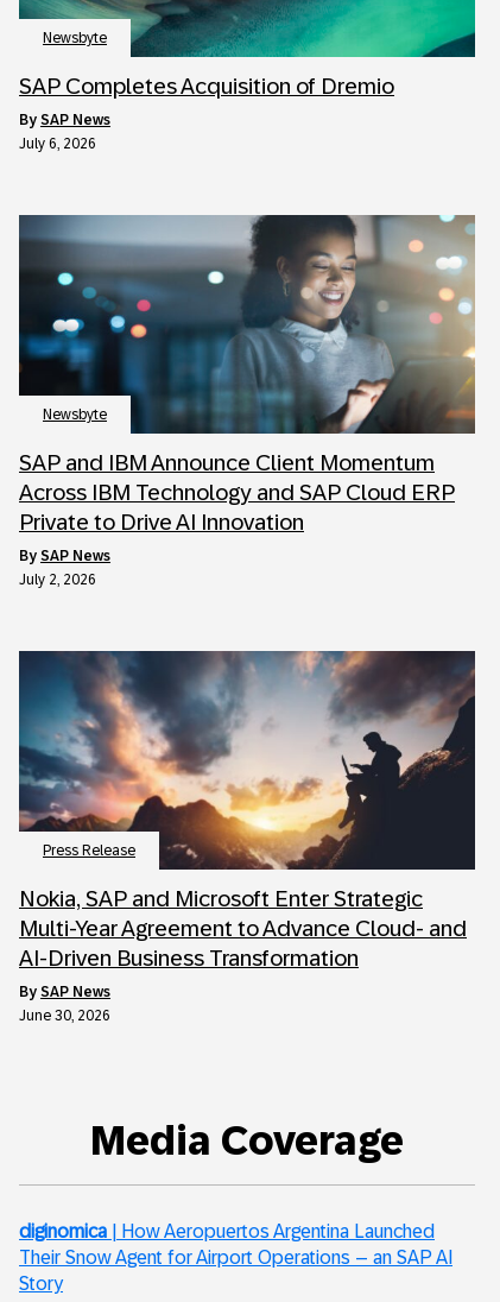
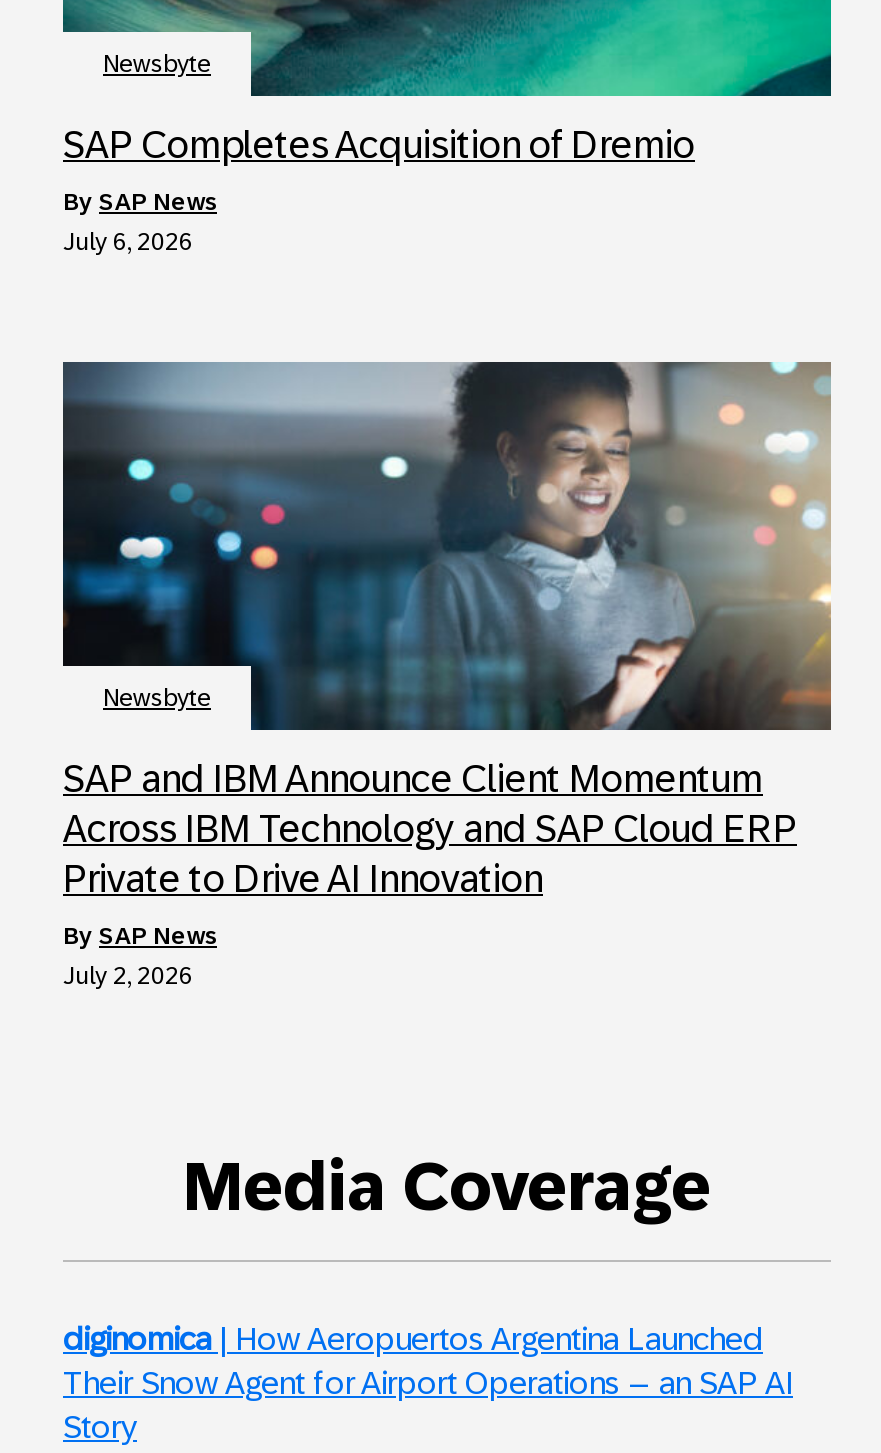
- [image]
- Press Release
- Nokia, SAP and Microsoft Enter Strategic
- Multi-Year Agreement to Advance Cloud- and
- AI-Driven Business Transformation
- by SAP News
- June 30, 2026
